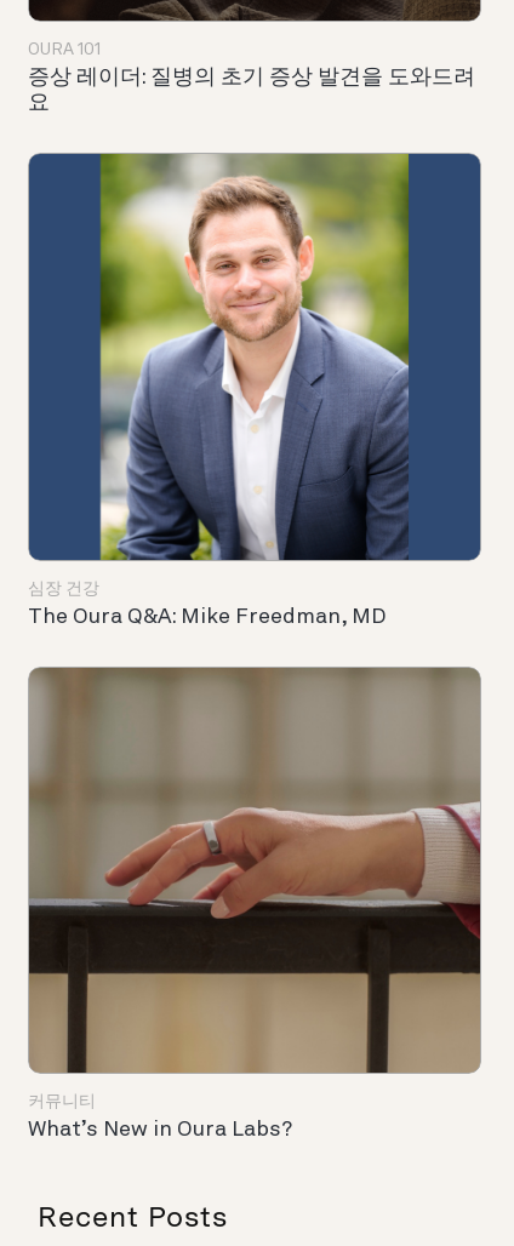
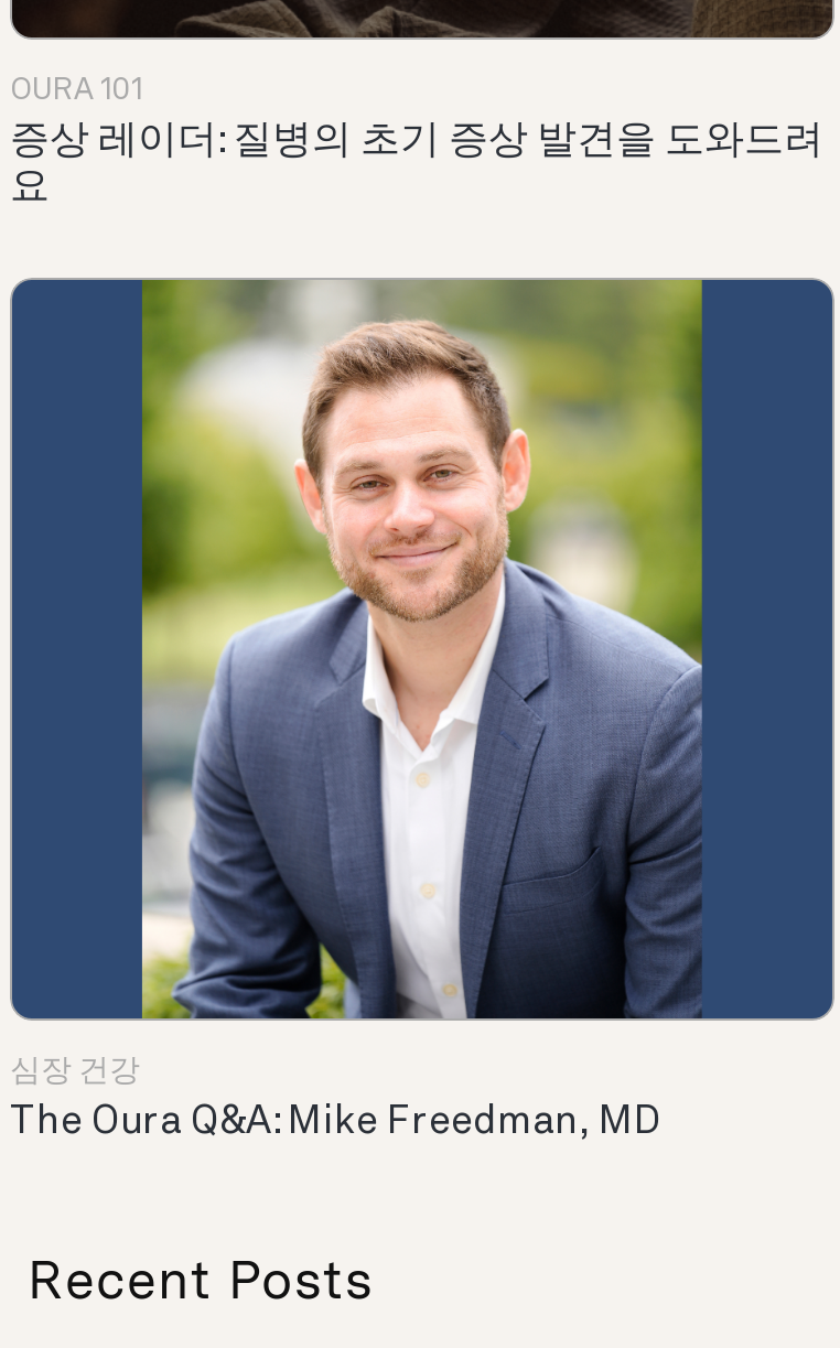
- [image]
- 커뮤니티
- What’s New in Oura Labs?
